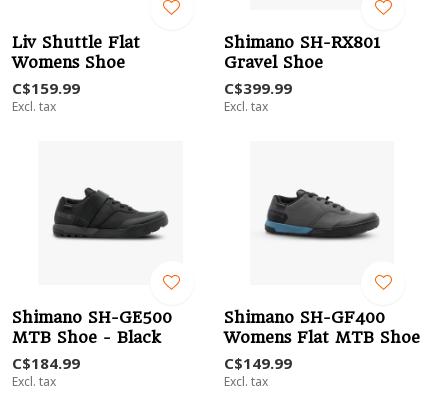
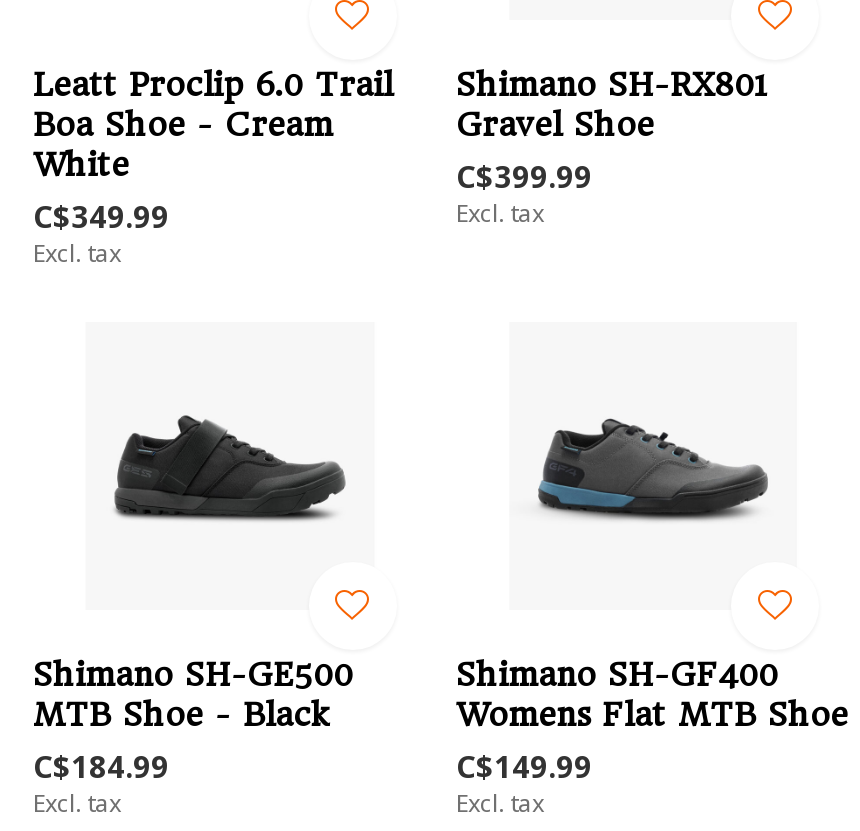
- Liv Shuttle Flat
- Womens Shoe
- C$159.99
+ Leatt Proclip 6.0 Trail
+ Boa Shoe - Cream
+ White
+ C$349.99
